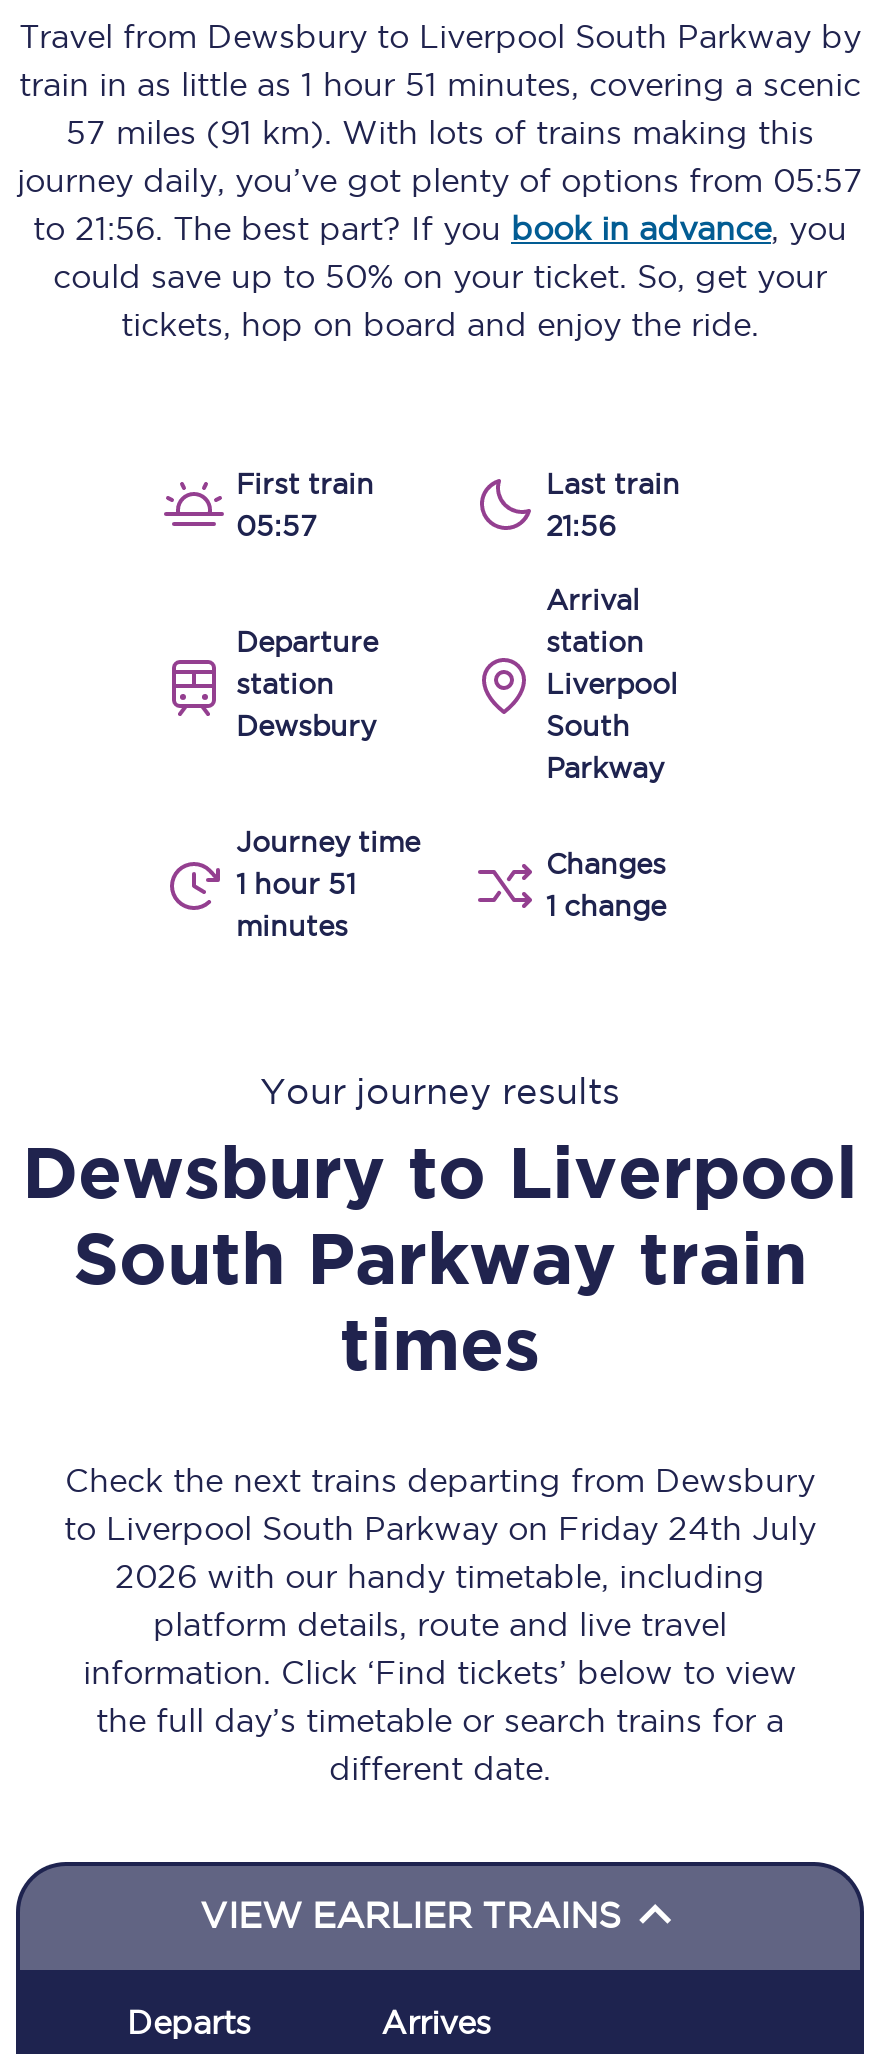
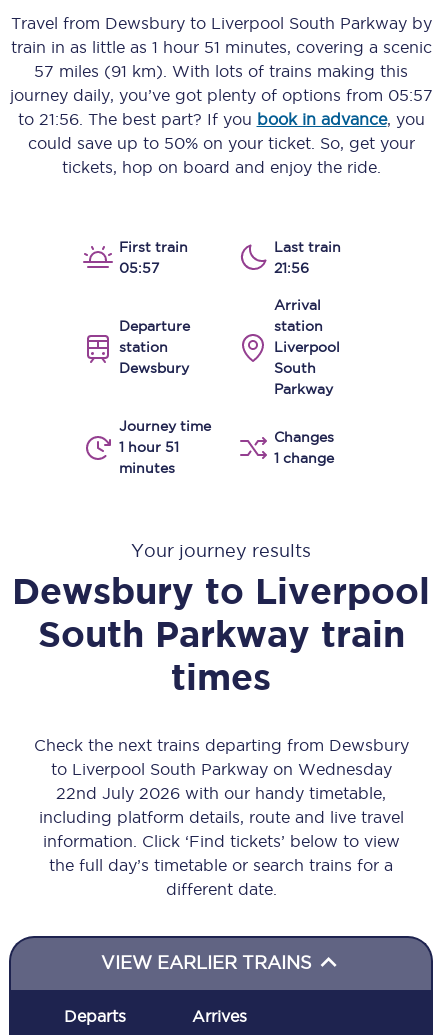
- to Liverpool South Parkway on Friday 24th July
- 2026 with our handy timetable, including
- platform details, route and live travel
+ to Liverpool South Parkway on Wednesday
+ 22nd July 2026 with our handy timetable,
+ including platform details, route and live travel
